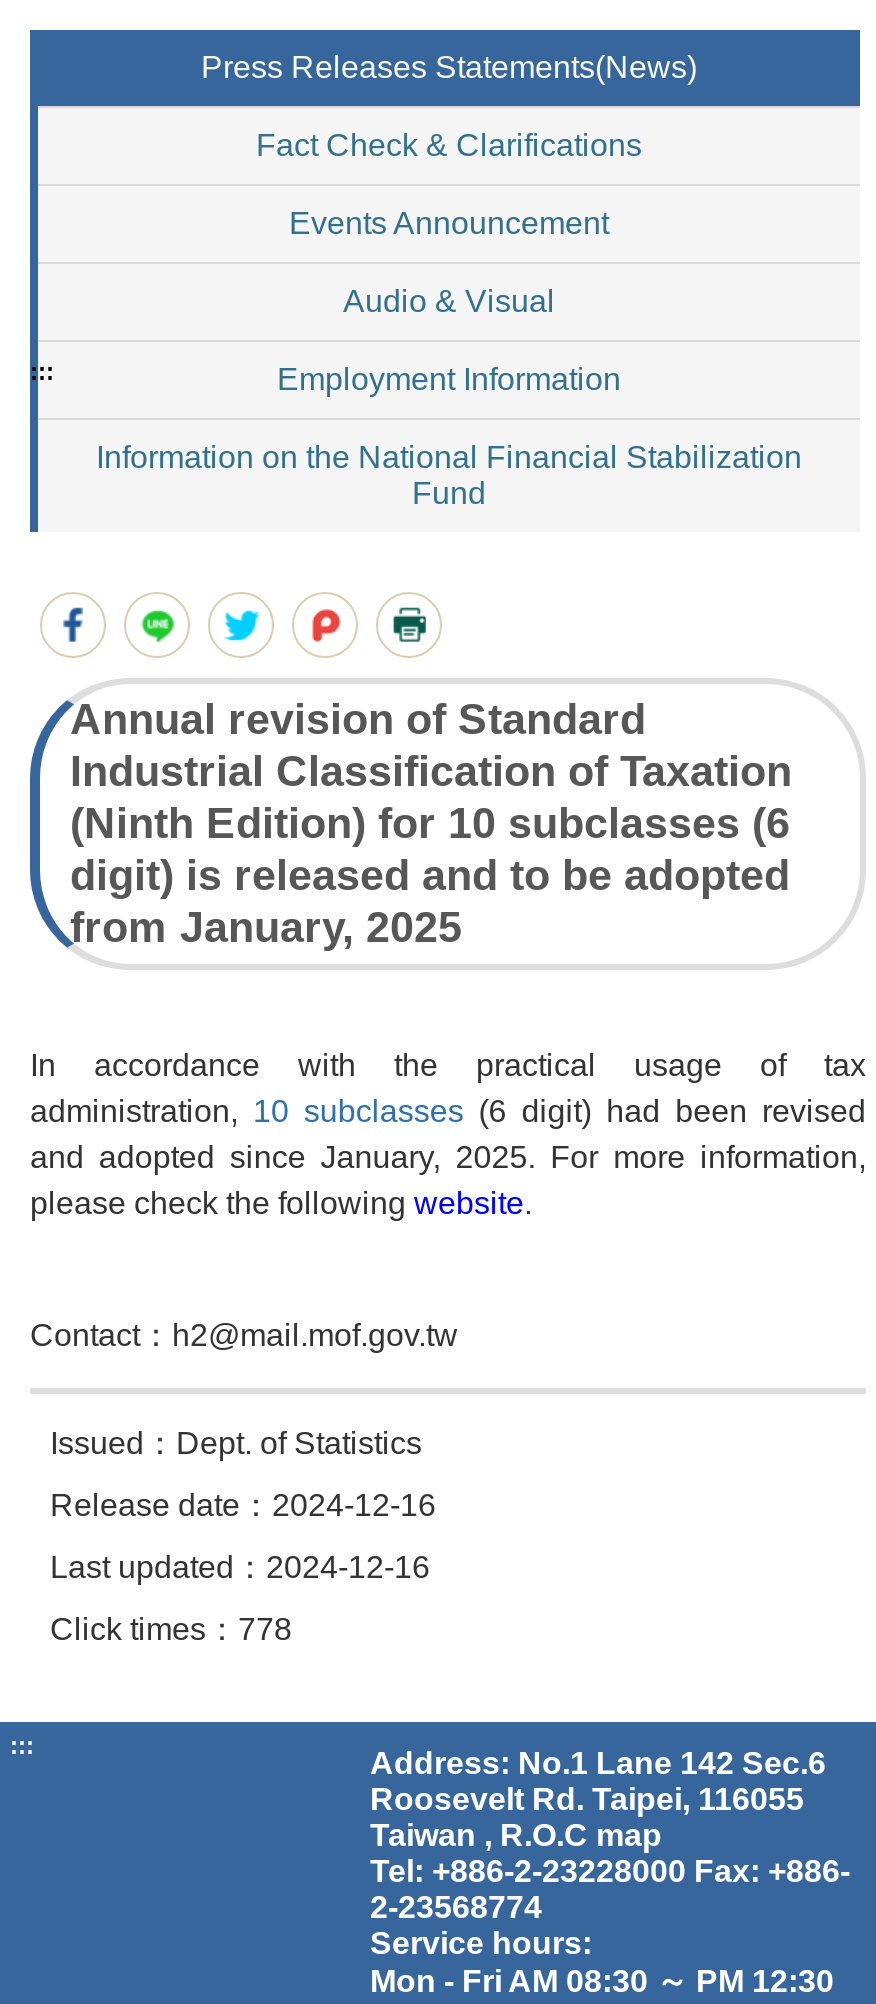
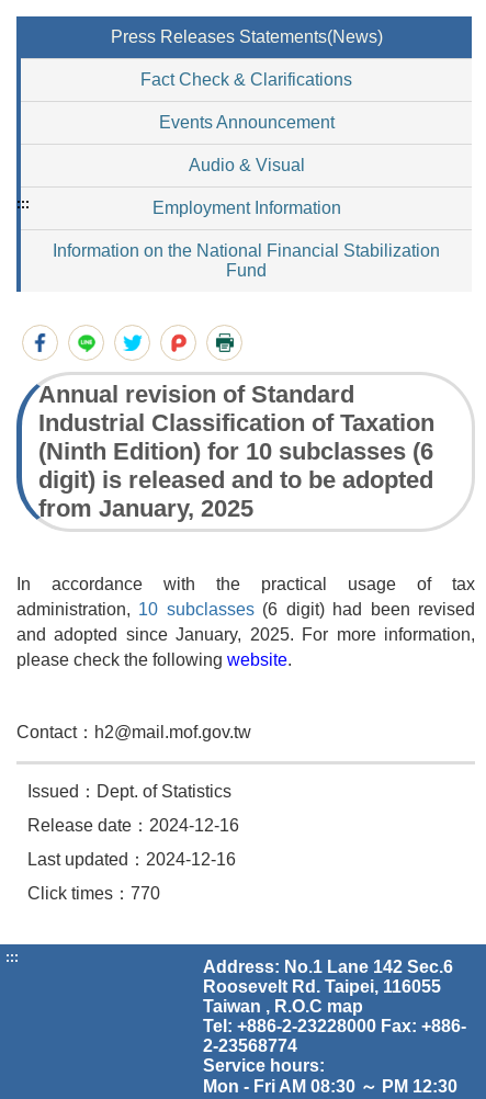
- Click times：778
+ Click times：770
